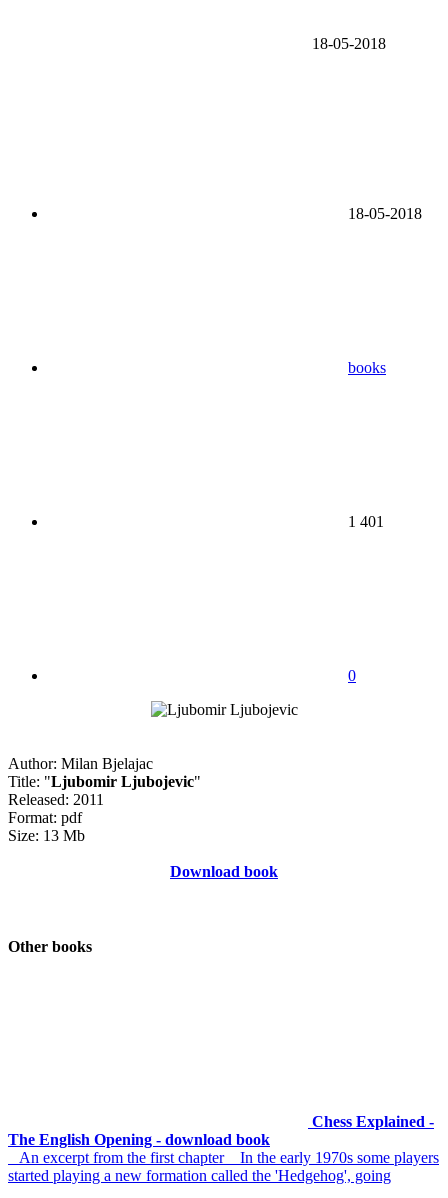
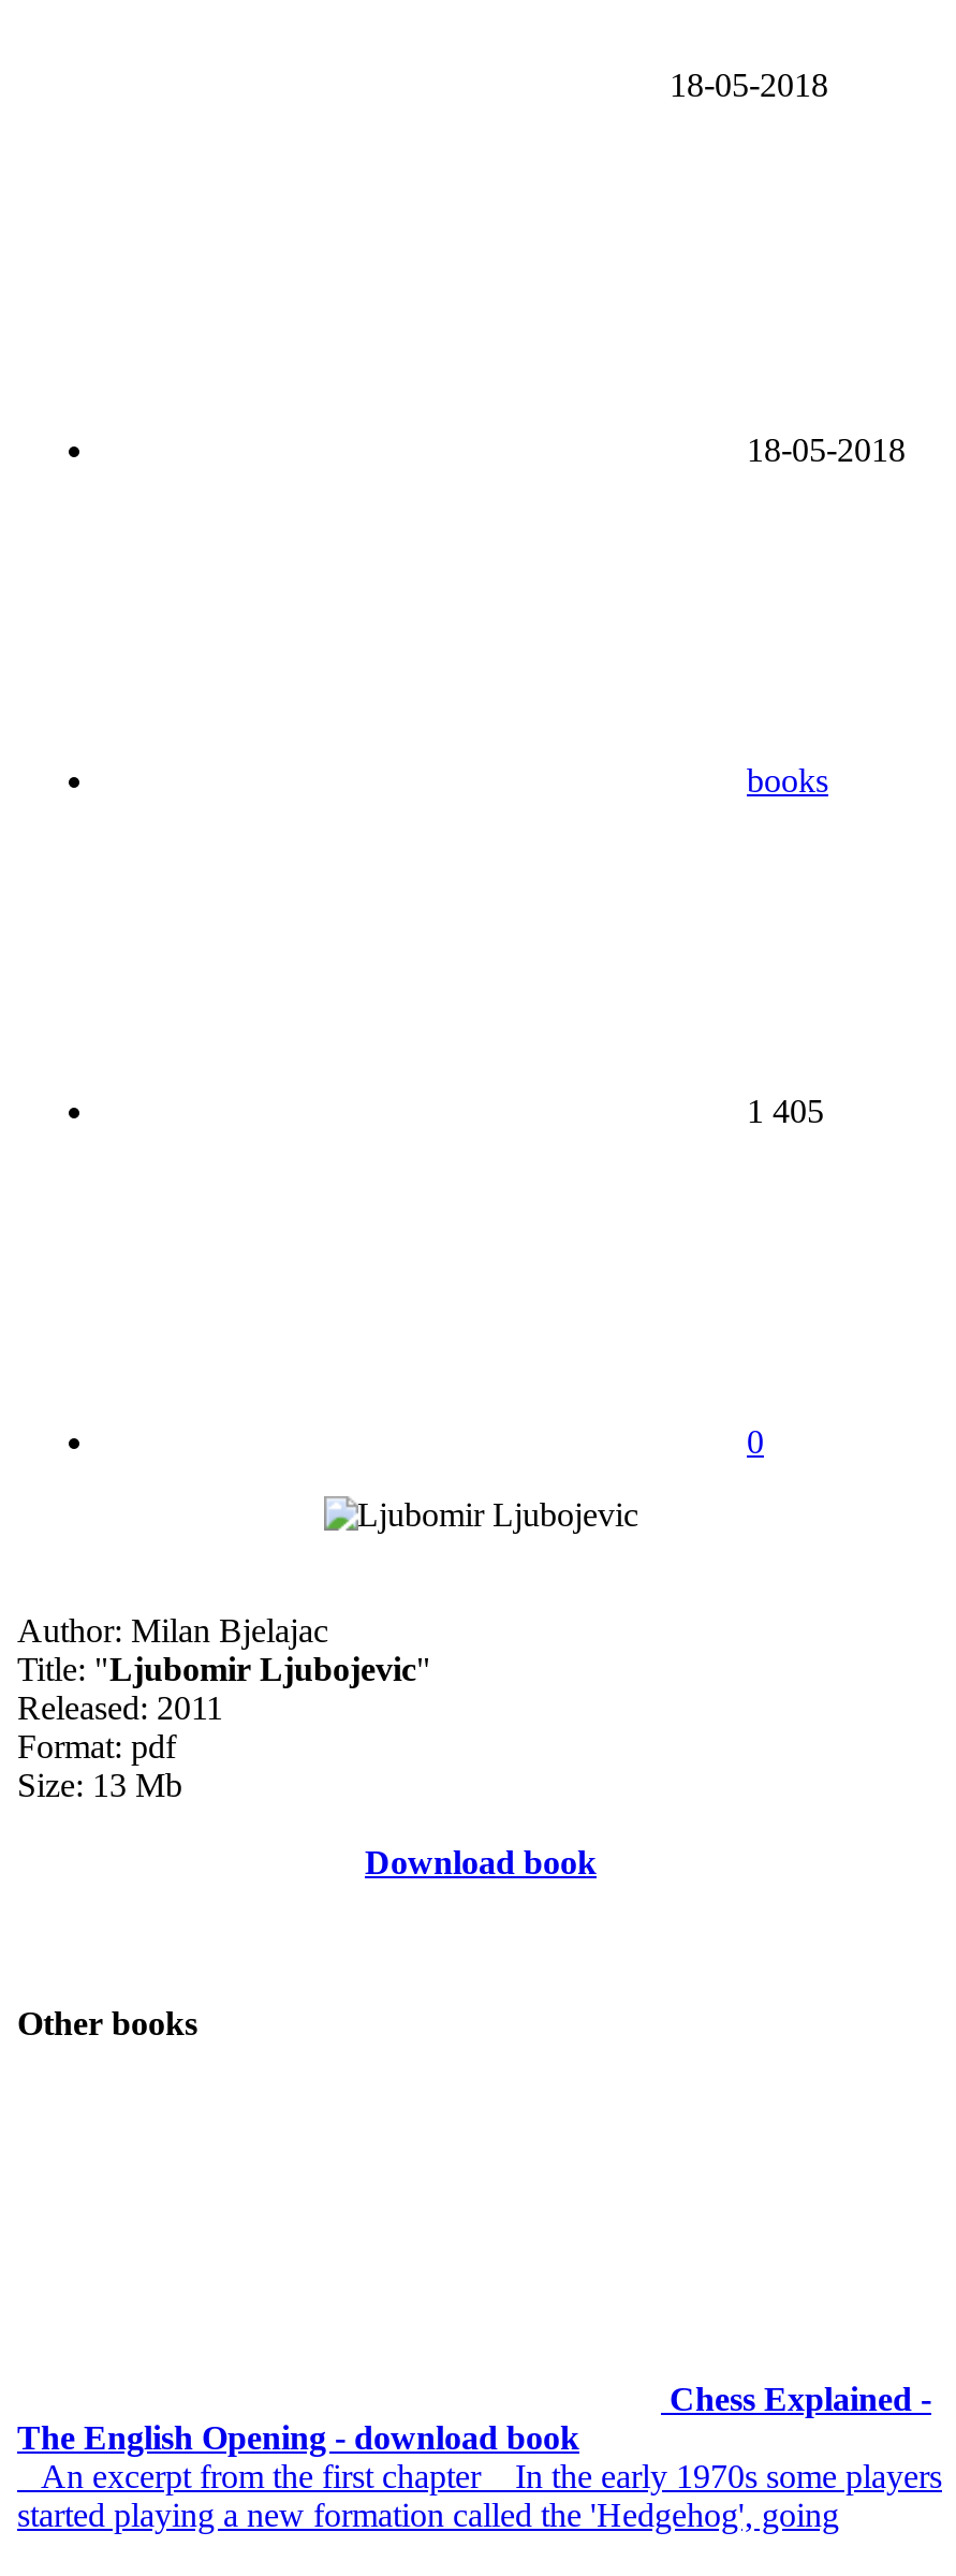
- 1 401
+ 1 405
